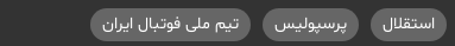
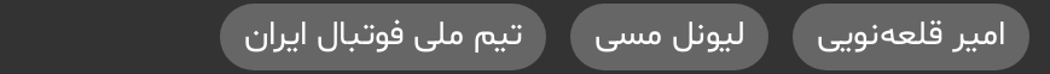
- استقلال
- پرسپولیس
+ امیر قلعه‌نویی
+ لیونل مسی
